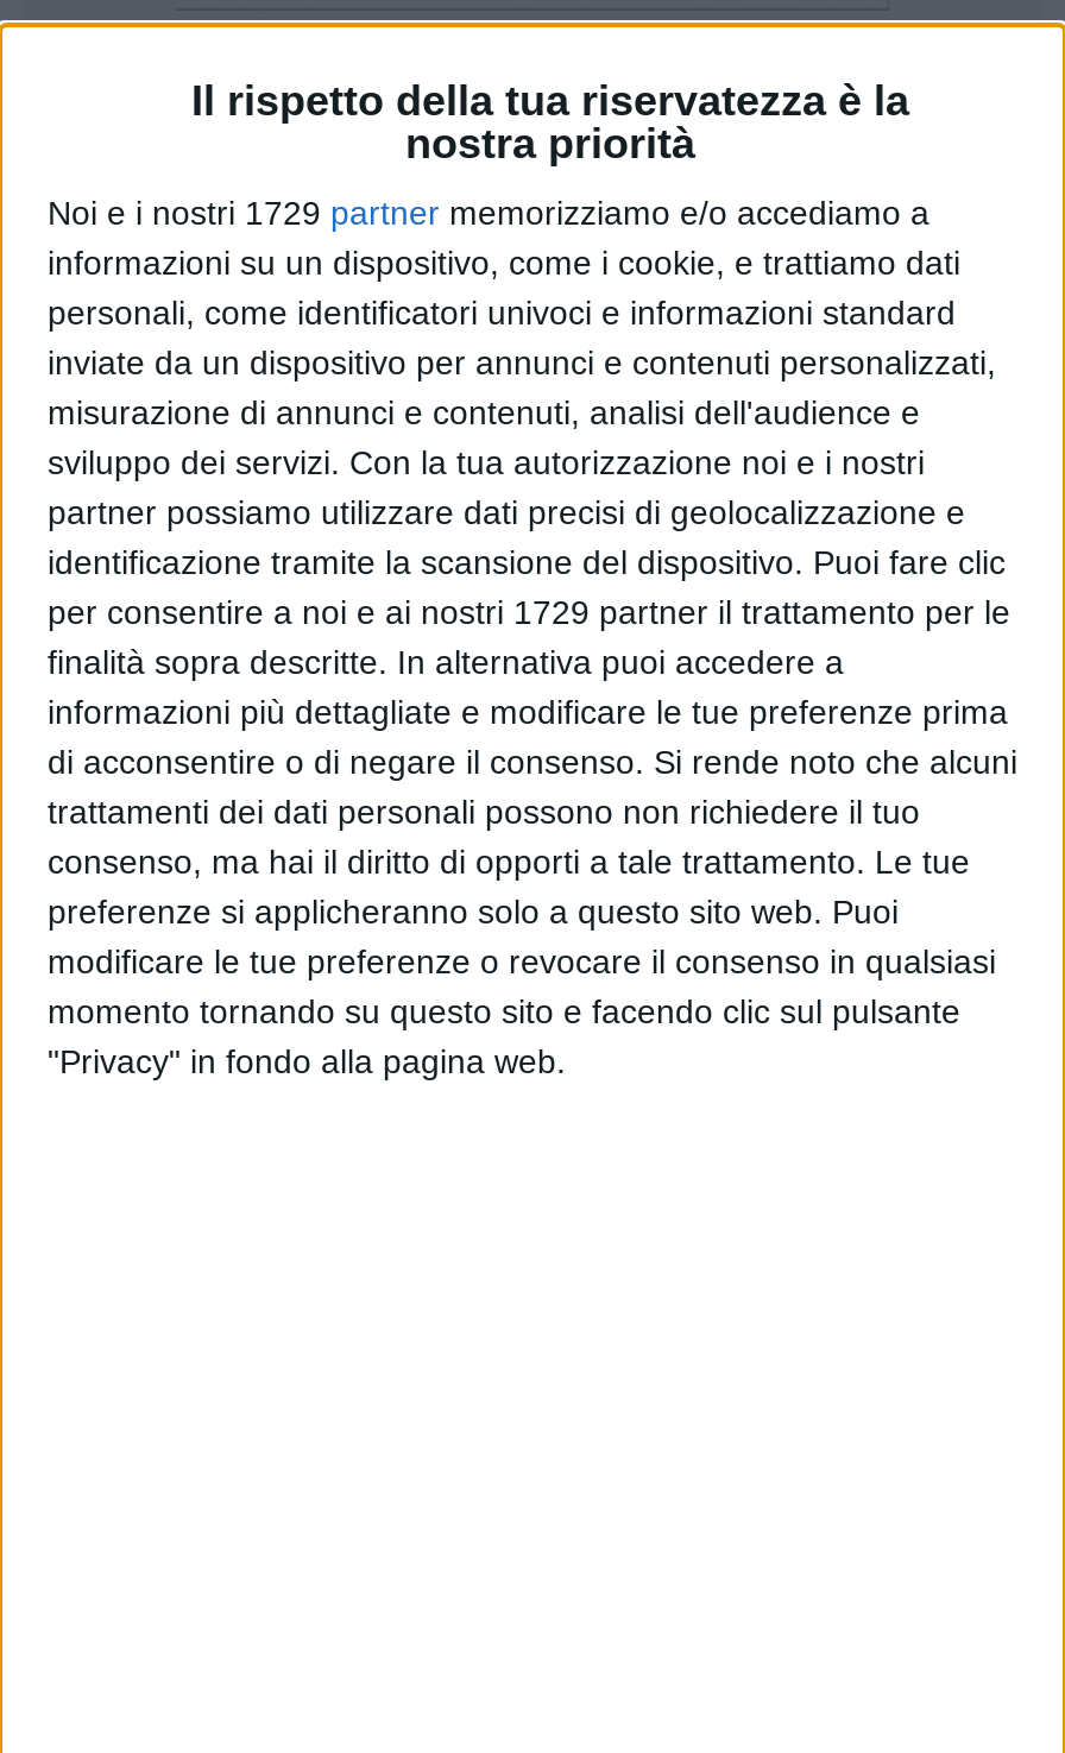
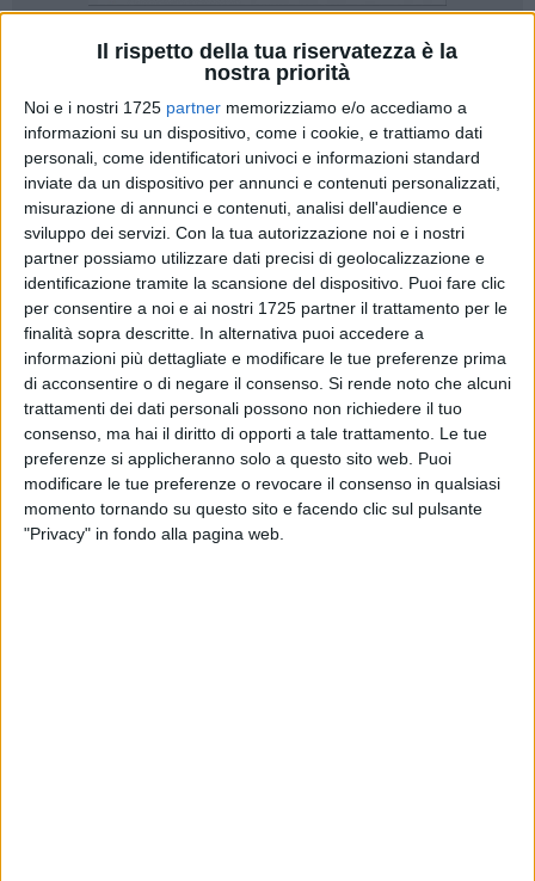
- Noi e i nostri 1729 partner memorizziamo e/o accediamo a
+ Noi e i nostri 1725 partner memorizziamo e/o accediamo a

- per consentire a noi e ai nostri 1729 partner il trattamento per le
+ per consentire a noi e ai nostri 1725 partner il trattamento per le
